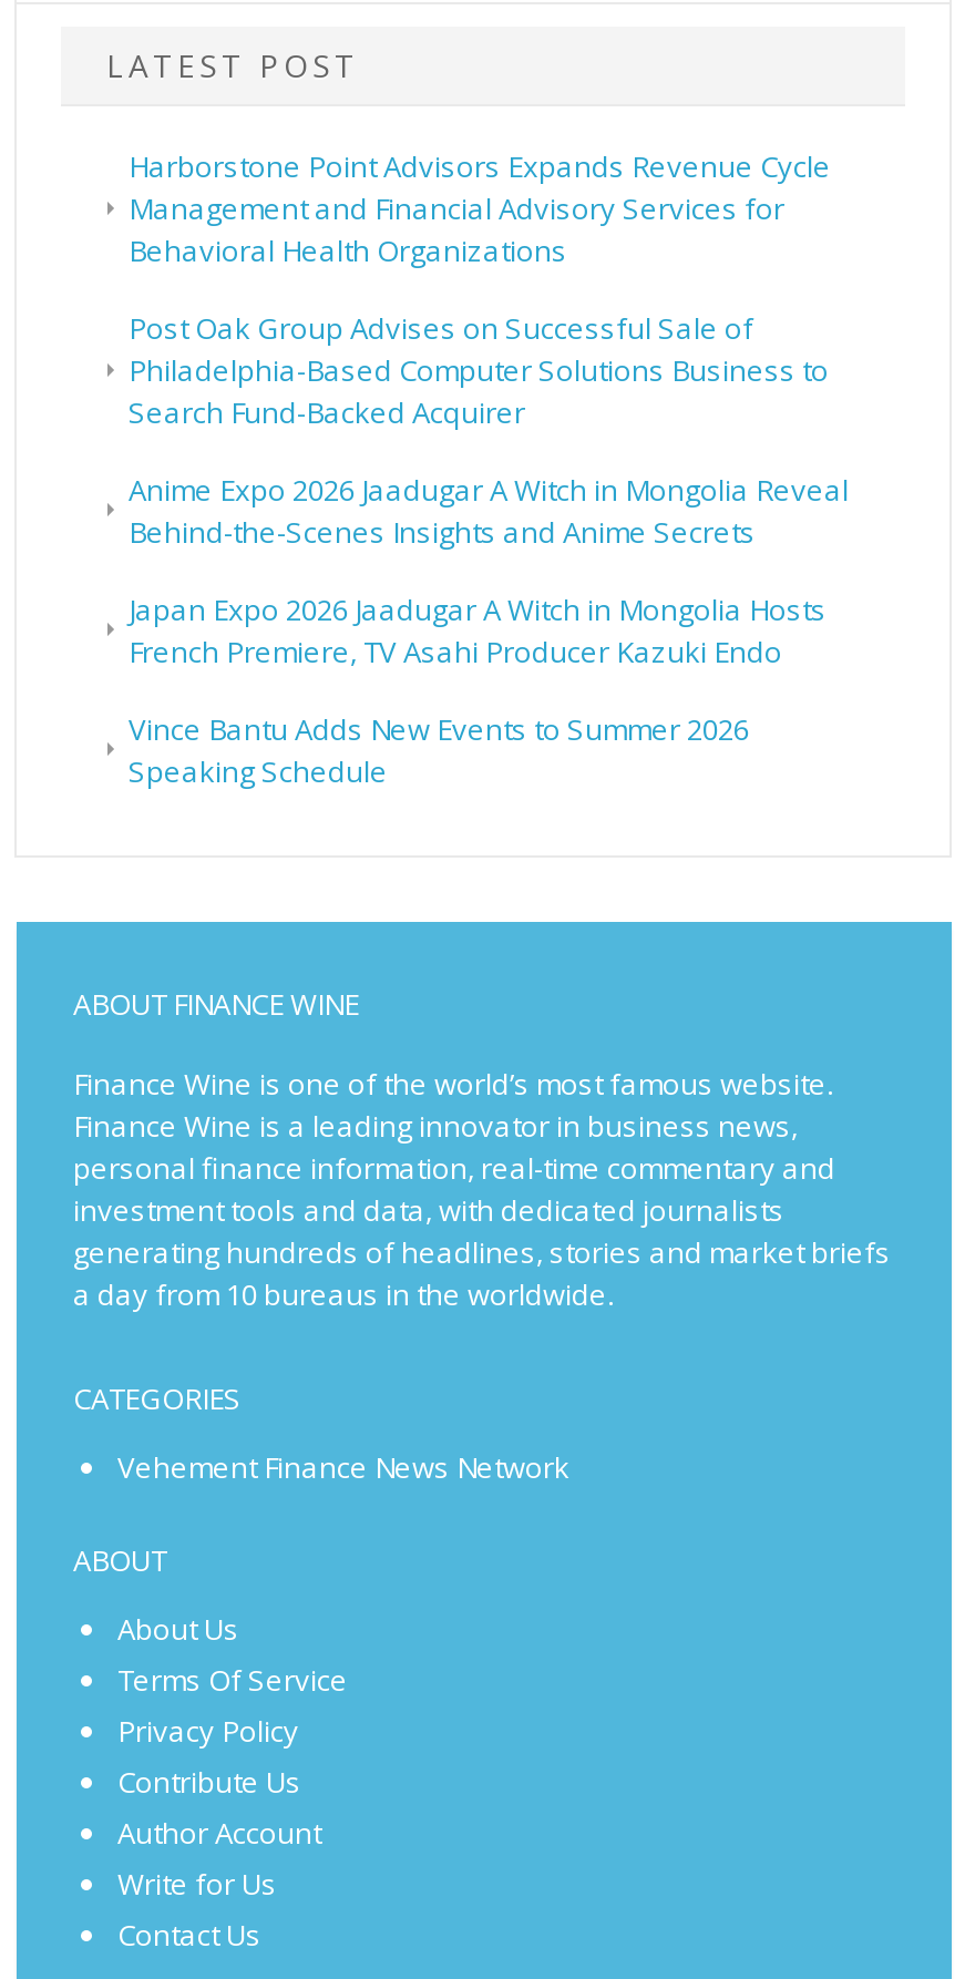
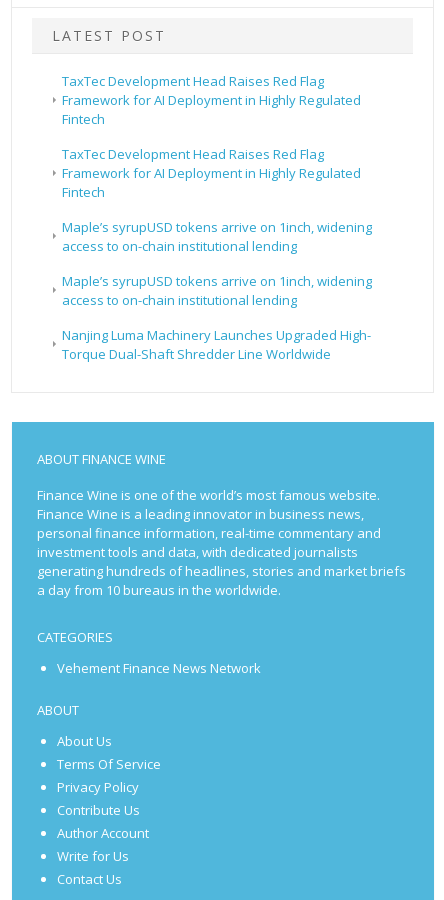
- Harborstone Point Advisors Expands Revenue Cycle
- Management and Financial Advisory Services for
- Behavioral Health Organizations
+ TaxTec Development Head Raises Red Flag
+ Framework for AI Deployment in Highly Regulated
+ Fintech

- Post Oak Group Advises on Successful Sale of
- Philadelphia-Based Computer Solutions Business to
- Search Fund-Backed Acquirer
+ TaxTec Development Head Raises Red Flag
+ Framework for AI Deployment in Highly Regulated
+ Fintech

- Anime Expo 2026 Jaadugar A Witch in Mongolia Reveal
- Behind-the-Scenes Insights and Anime Secrets
+ Maple’s syrupUSD tokens arrive on 1inch, widening
+ access to on-chain institutional lending

- Japan Expo 2026 Jaadugar A Witch in Mongolia Hosts
- French Premiere, TV Asahi Producer Kazuki Endo
+ Maple’s syrupUSD tokens arrive on 1inch, widening
+ access to on-chain institutional lending

- Vince Bantu Adds New Events to Summer 2026
- Speaking Schedule
+ Nanjing Luma Machinery Launches Upgraded High-
+ Torque Dual-Shaft Shredder Line Worldwide
